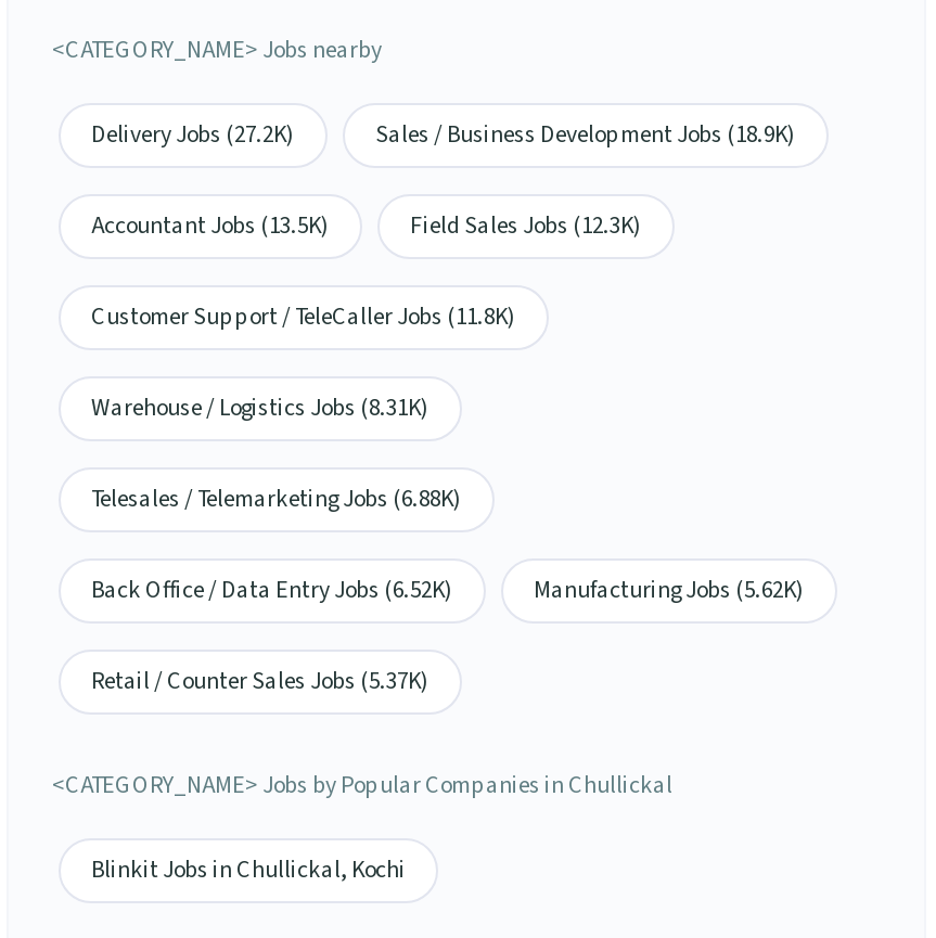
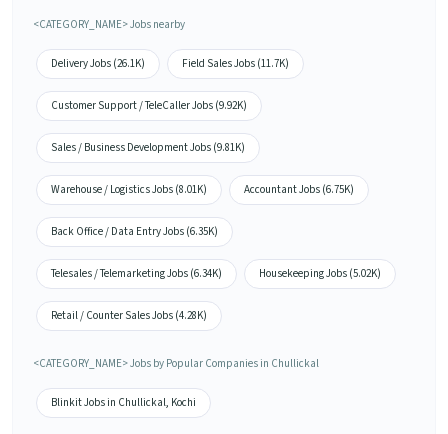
- Delivery Jobs (27.2K)
- Sales / Business Development Jobs (18.9K)
+ Delivery Jobs (26.1K)
+ Field Sales Jobs (11.7K)

- Accountant Jobs (13.5K)
- Field Sales Jobs (12.3K)
+ Customer Support / TeleCaller Jobs (9.92K)

- Customer Support / TeleCaller Jobs (11.8K)
+ Sales / Business Development Jobs (9.81K)

- Warehouse / Logistics Jobs (8.31K)
+ Warehouse / Logistics Jobs (8.01K)
+ Accountant Jobs (6.75K)

- Telesales / Telemarketing Jobs (6.88K)
+ Back Office / Data Entry Jobs (6.35K)

- Back Office / Data Entry Jobs (6.52K)
- Manufacturing Jobs (5.62K)
+ Telesales / Telemarketing Jobs (6.34K)
+ Housekeeping Jobs (5.02K)

- Retail / Counter Sales Jobs (5.37K)
+ Retail / Counter Sales Jobs (4.28K)
